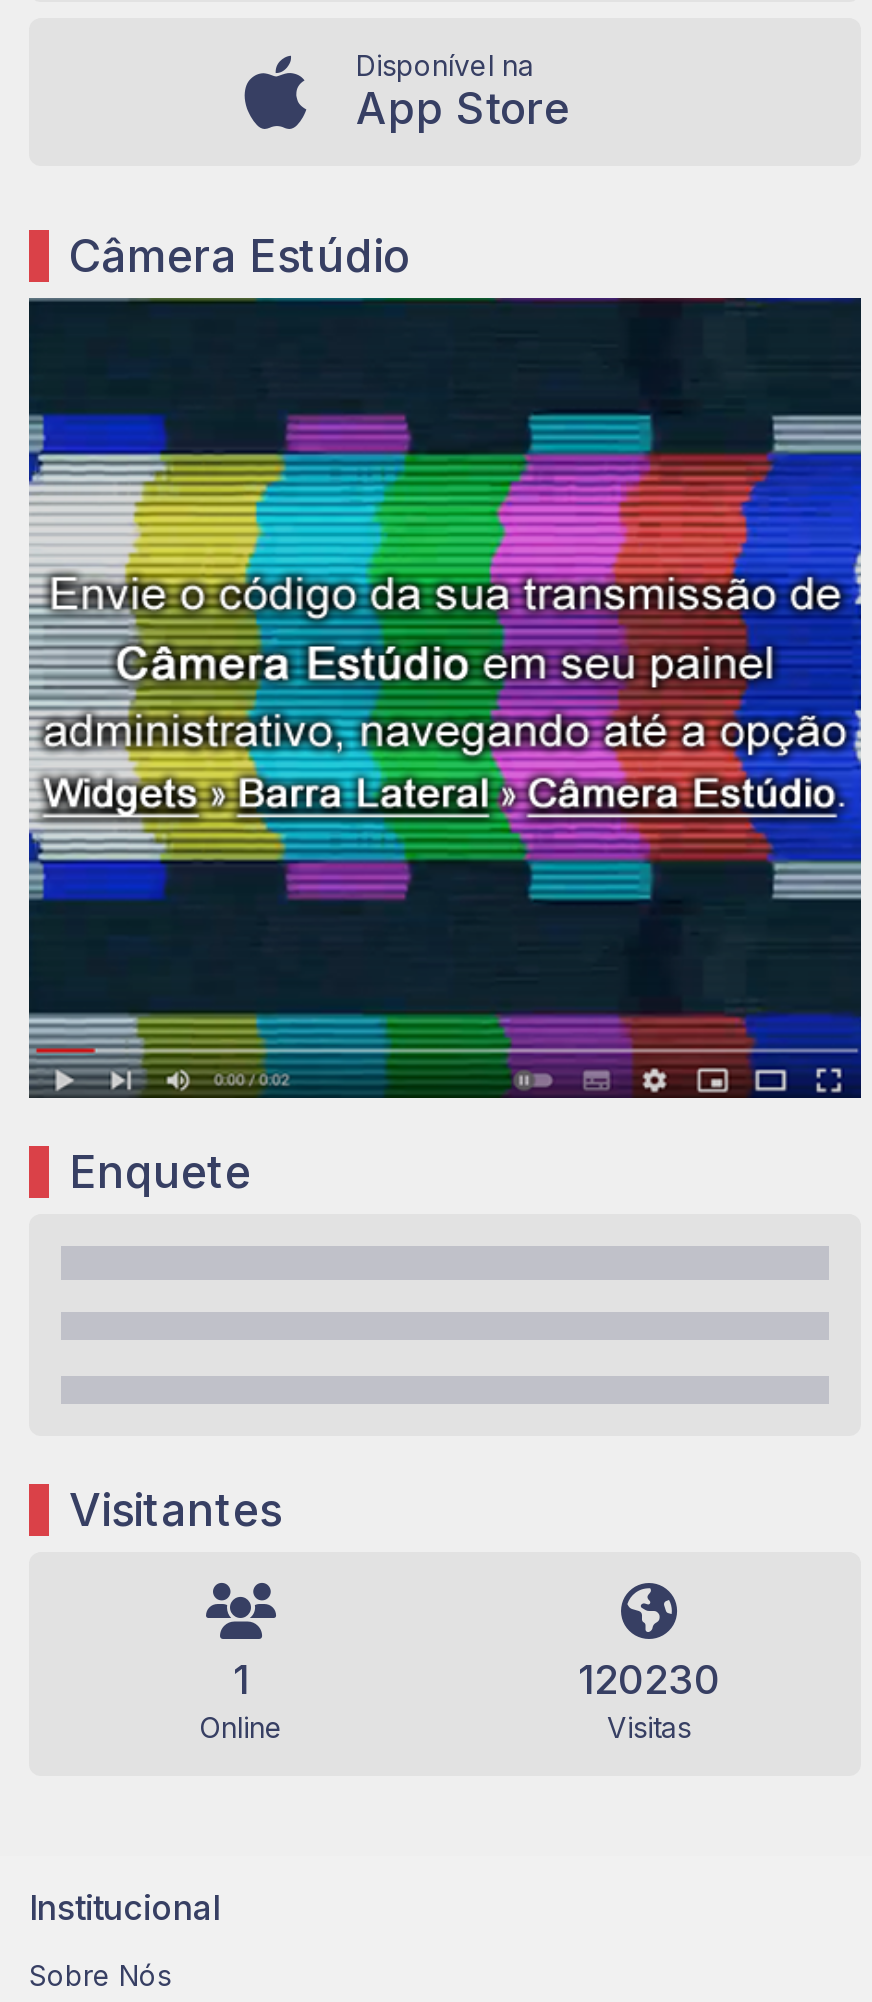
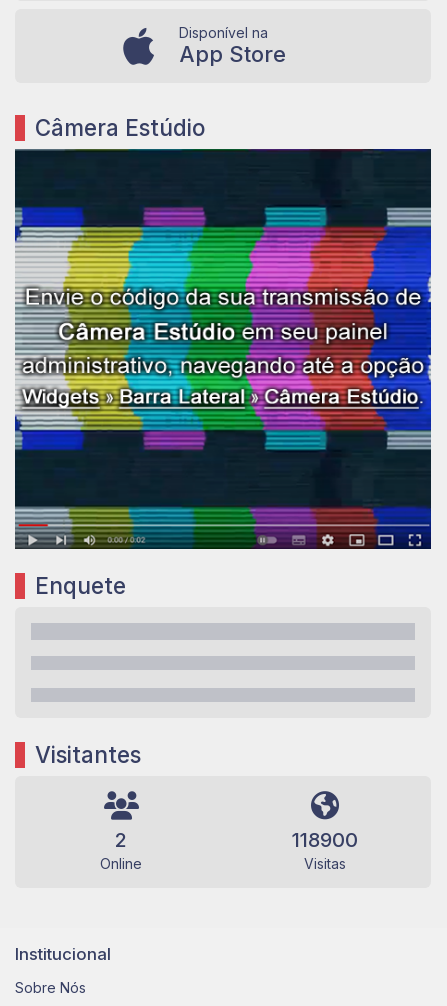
- 1
+ 2

- 120230
+ 118900
